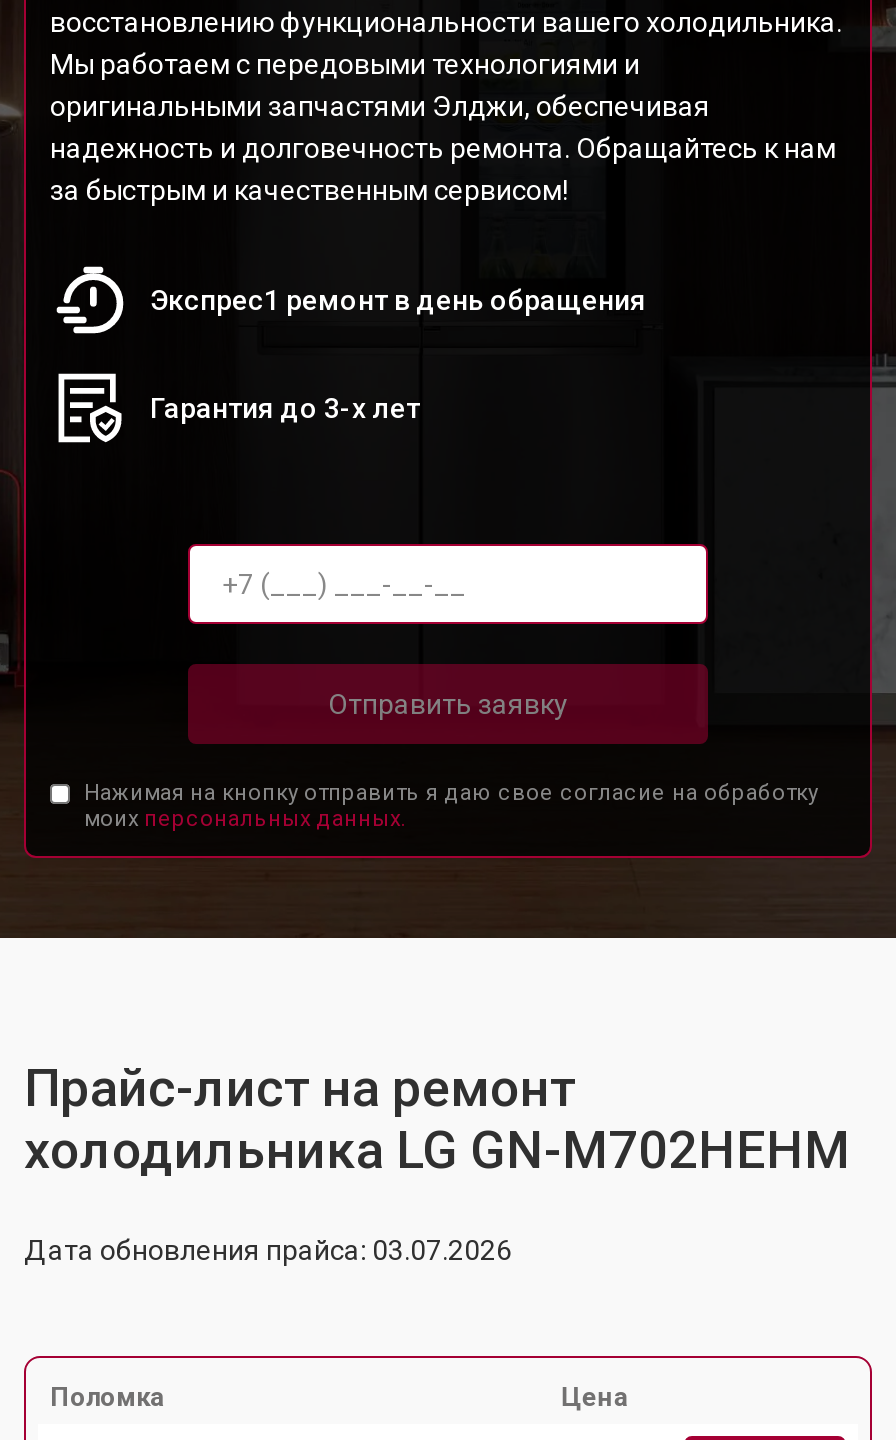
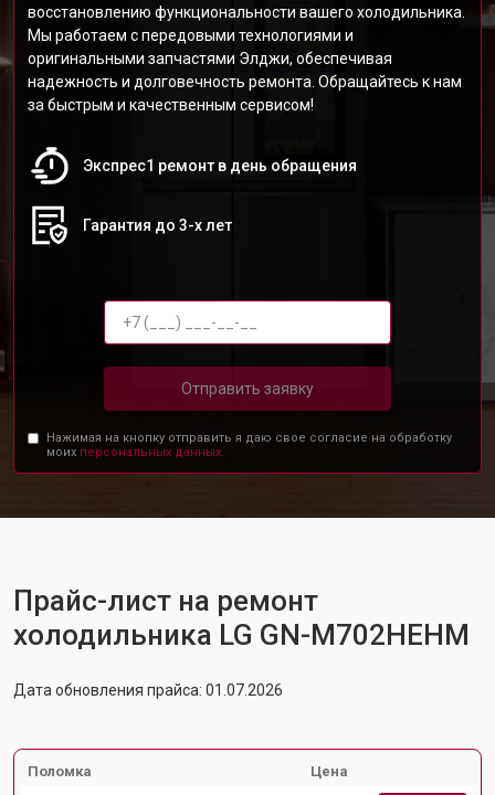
- Дата обновления прайса: 03.07.2026
+ Дата обновления прайса: 01.07.2026
